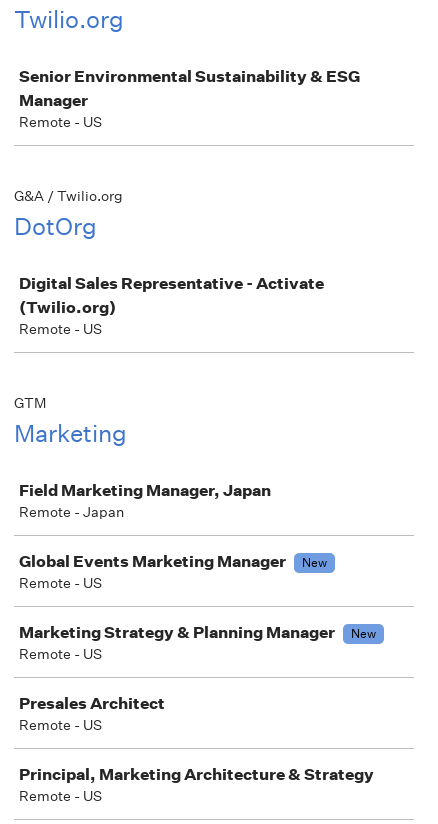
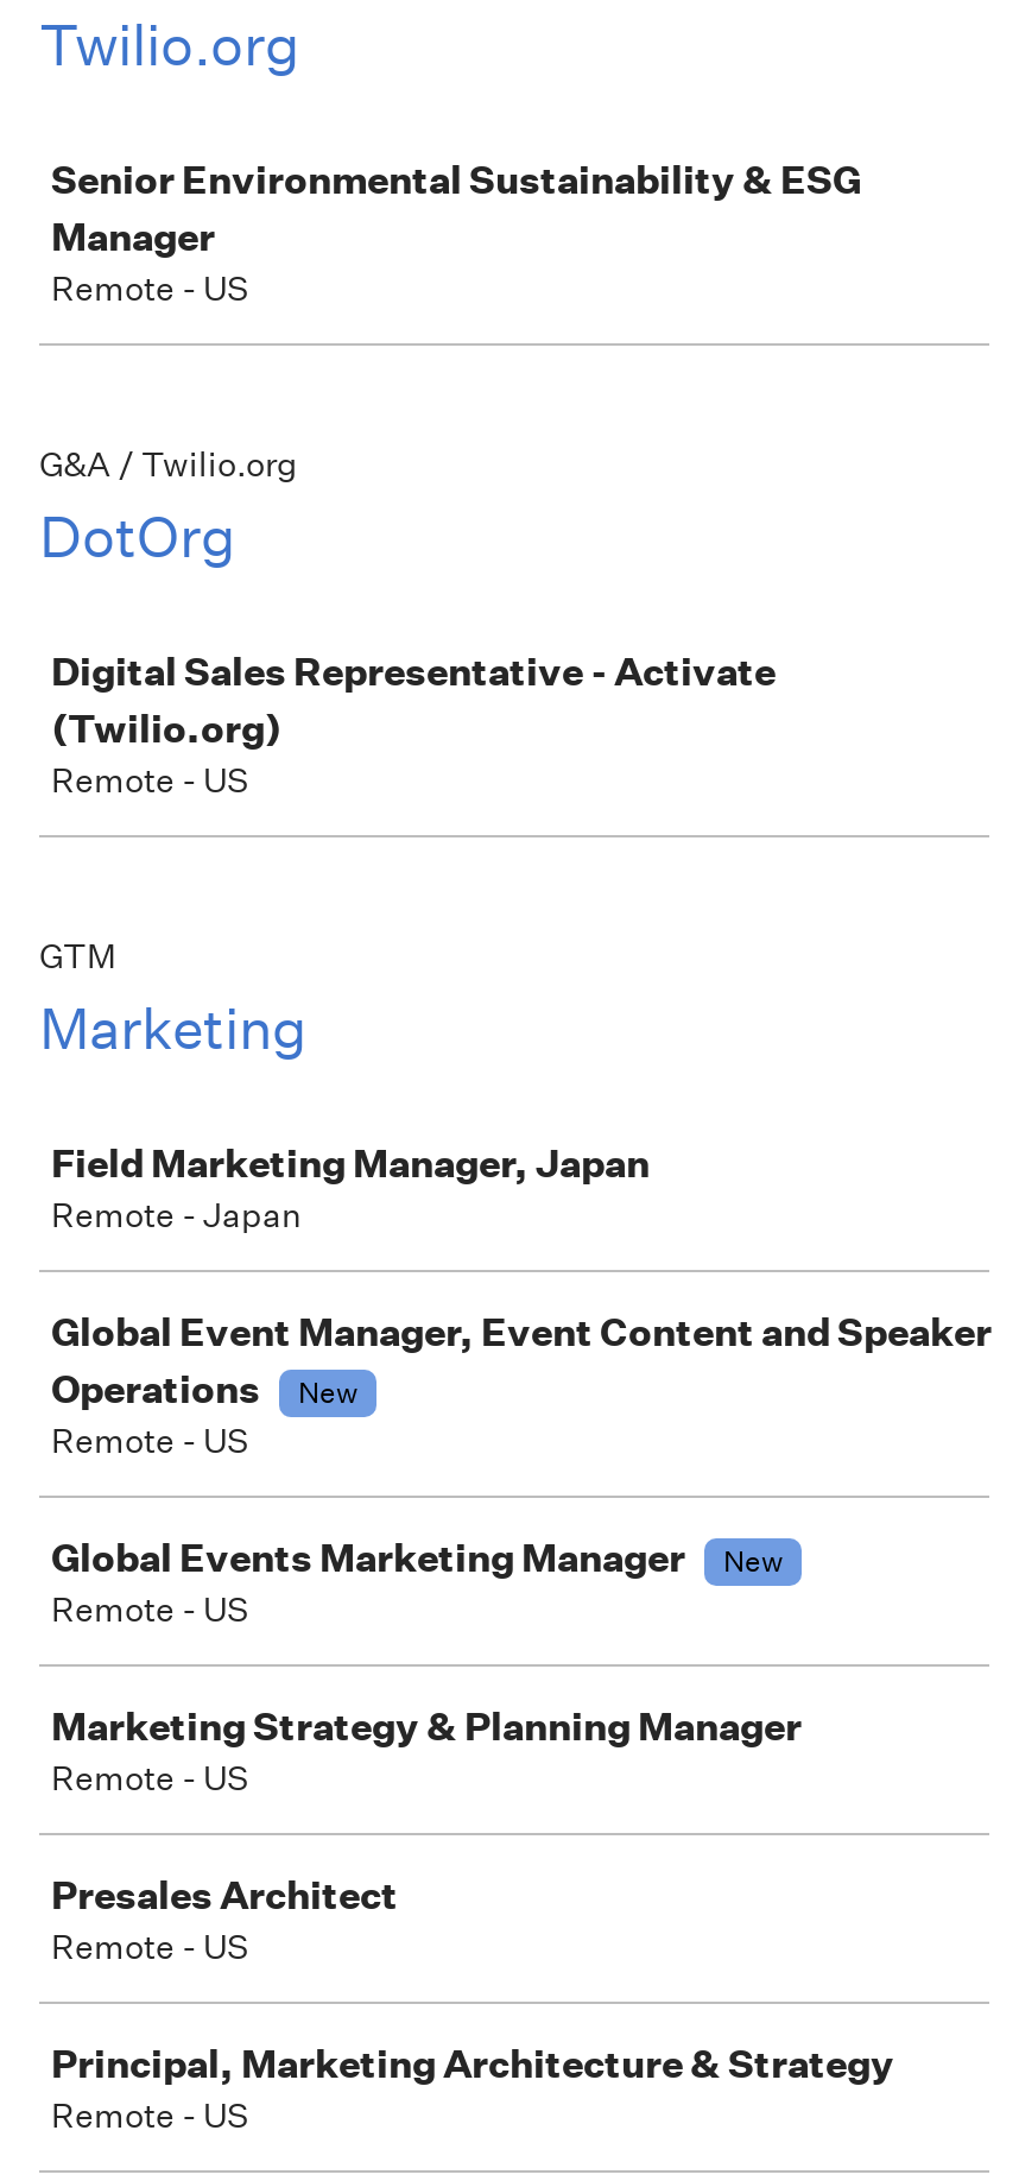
+ Global Event Manager, Event Content and Speaker
+ Operations
+ New
+ Remote - US

- New
